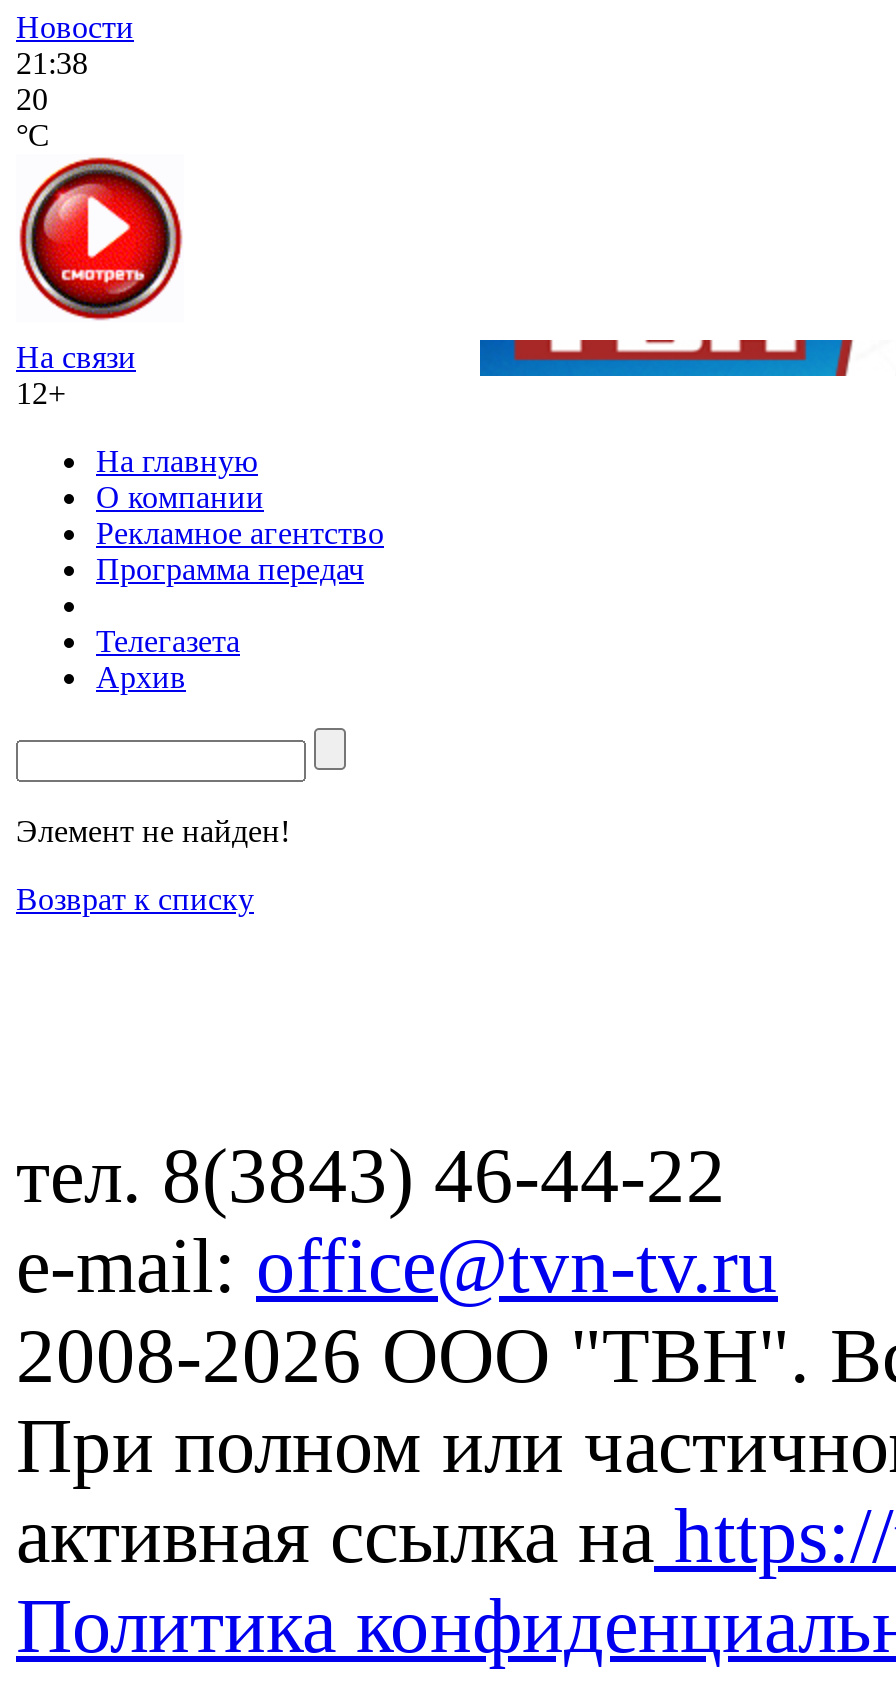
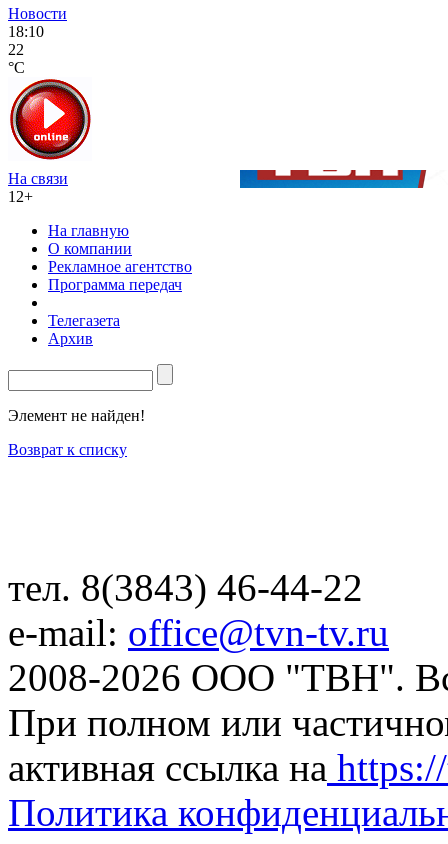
- 21:38
+ 18:10

- 20
+ 22
